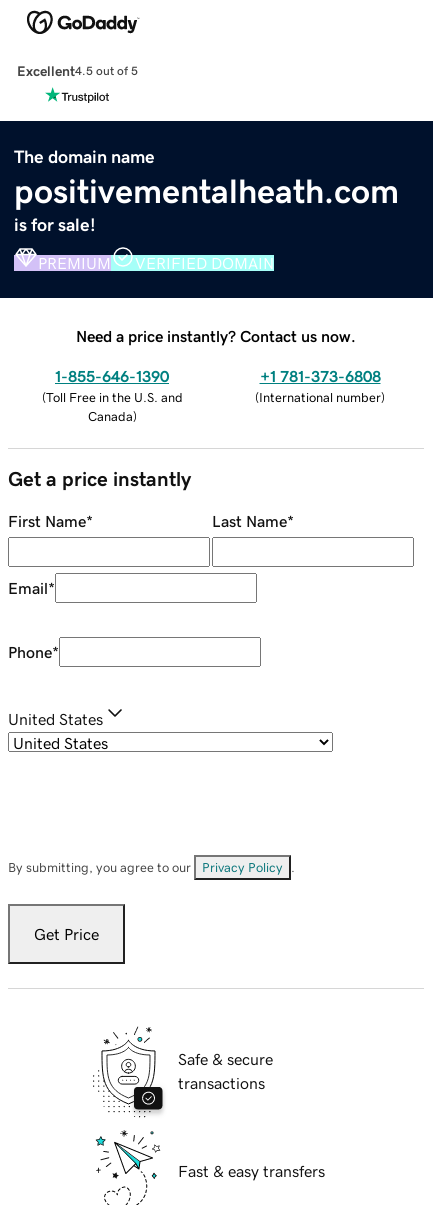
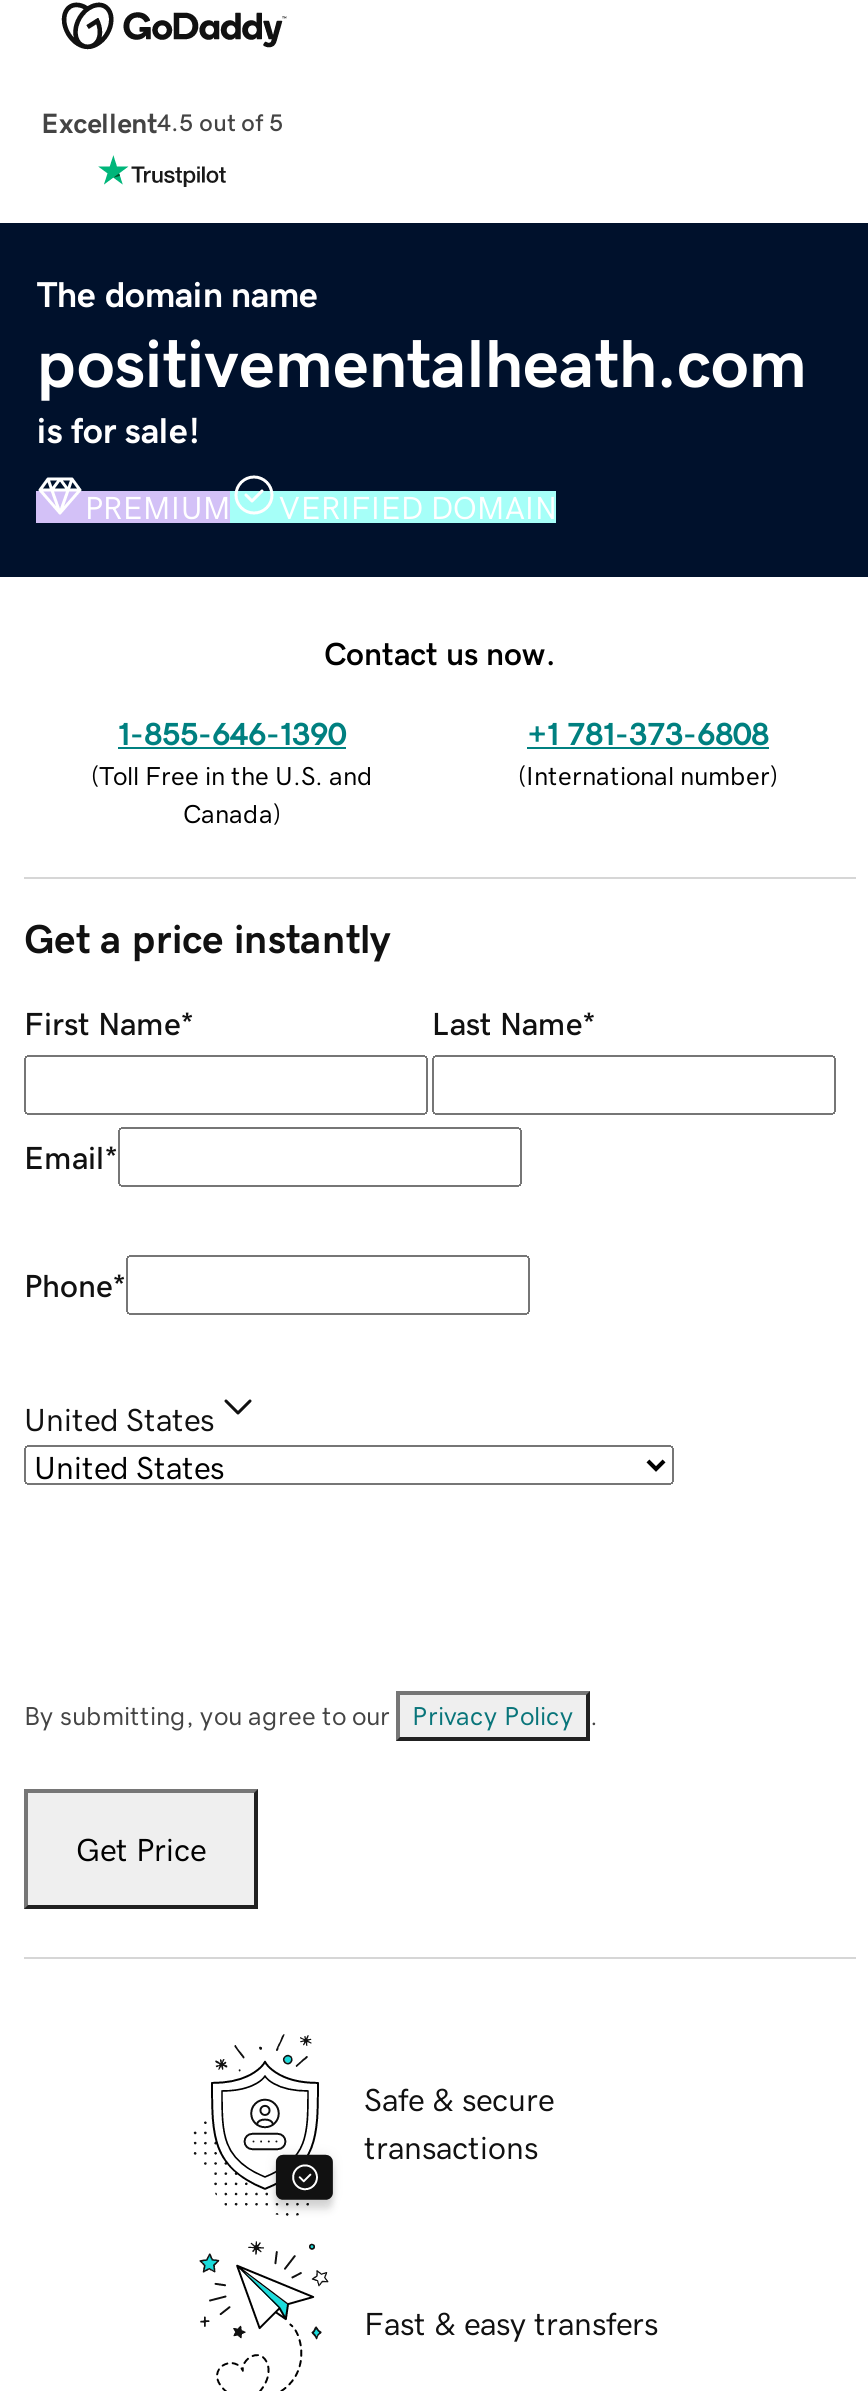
- Need a price instantly? Contact us now.
+ Contact us now.
